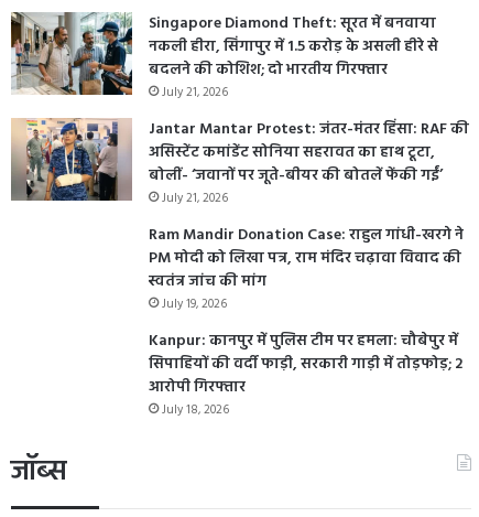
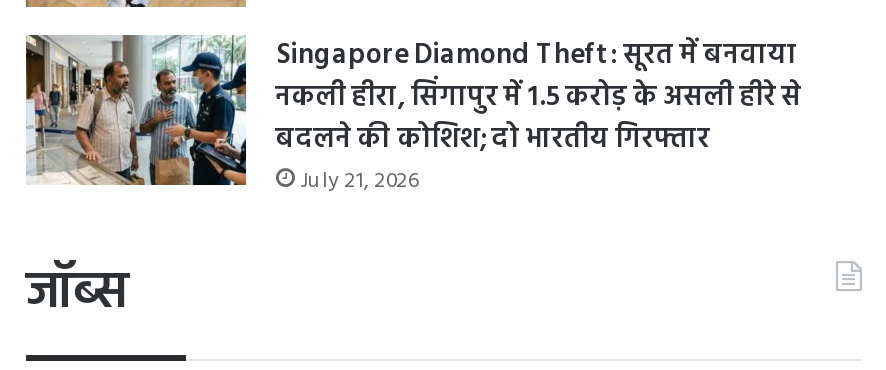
- [image]
- Jantar Mantar Protest: जंतर-मंतर हिंसा: RAF की
- असिस्टेंट कमांडेंट सोनिया सहरावत का हाथ टूटा,
- बोलीं- ‘जवानों पर जूते-बीयर की बोतलें फेंकी गईं’
- July 21, 2026
- Ram Mandir Donation Case: राहुल गांधी-खरगे ने
- PM मोदी को लिखा पत्र, राम मंदिर चढ़ावा विवाद की
- स्वतंत्र जांच की मांग
- July 19, 2026
- Kanpur: कानपुर में पुलिस टीम पर हमला: चौबेपुर में
- सिपाहियों की वर्दी फाड़ी, सरकारी गाड़ी में तोड़फोड़; 2
- आरोपी गिरफ्तार
- July 18, 2026
